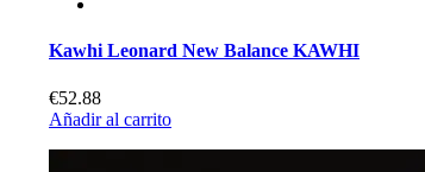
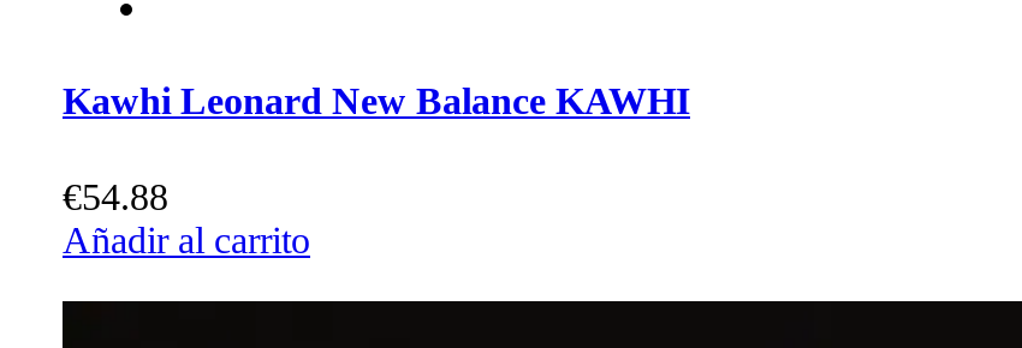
- €52.88
+ €54.88
